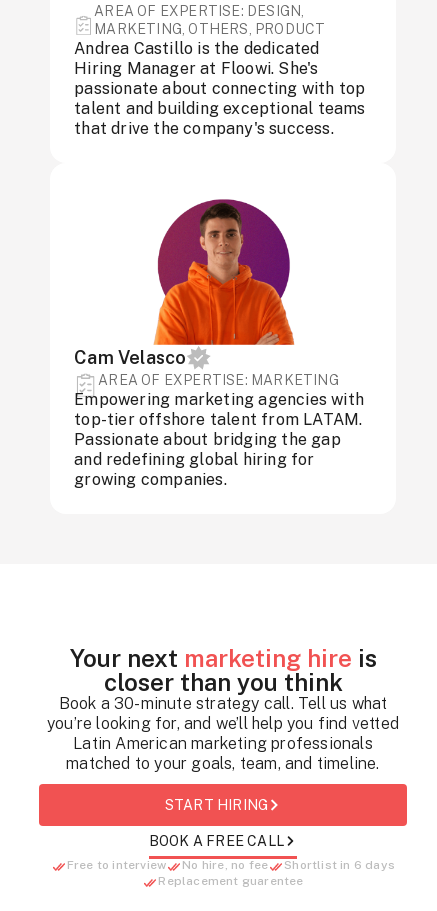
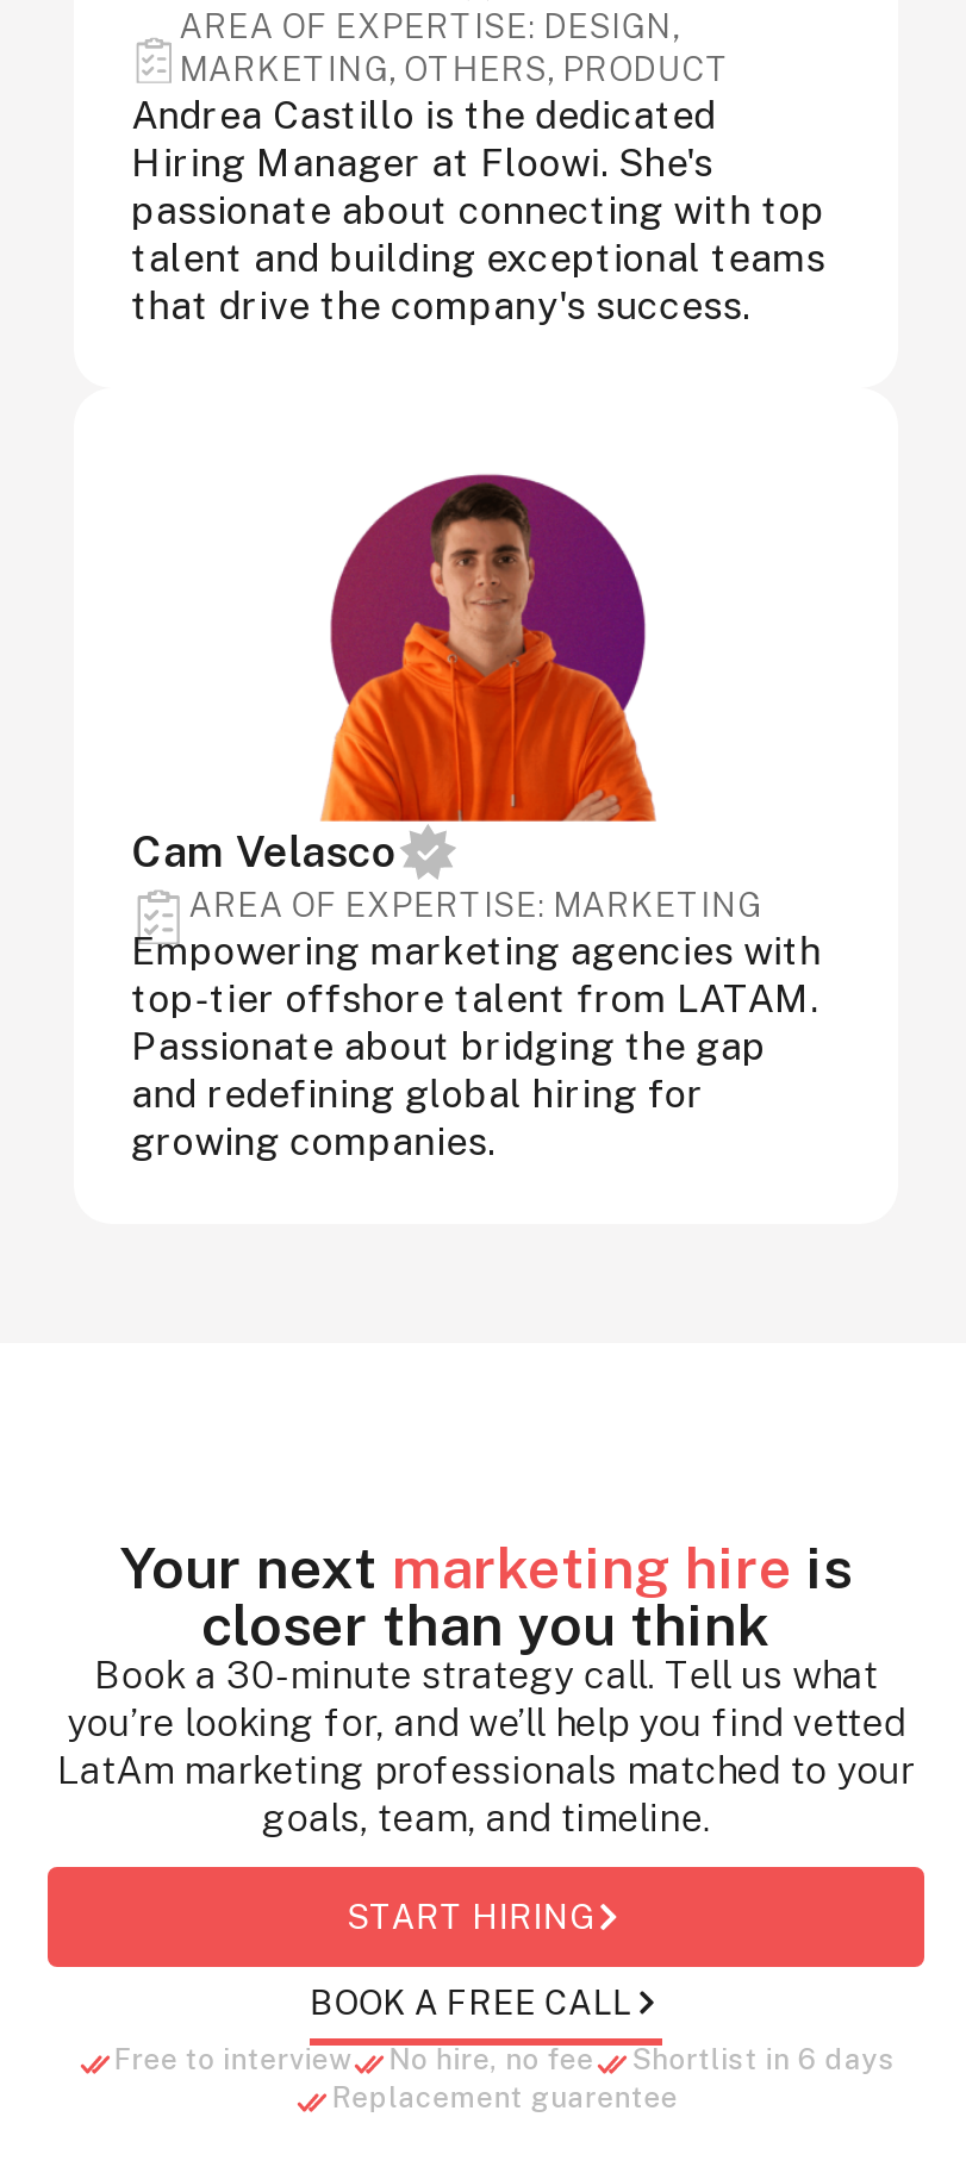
- Latin American marketing professionals
- matched to your goals, team, and timeline.
+ LatAm marketing professionals matched to your
+ goals, team, and timeline.
